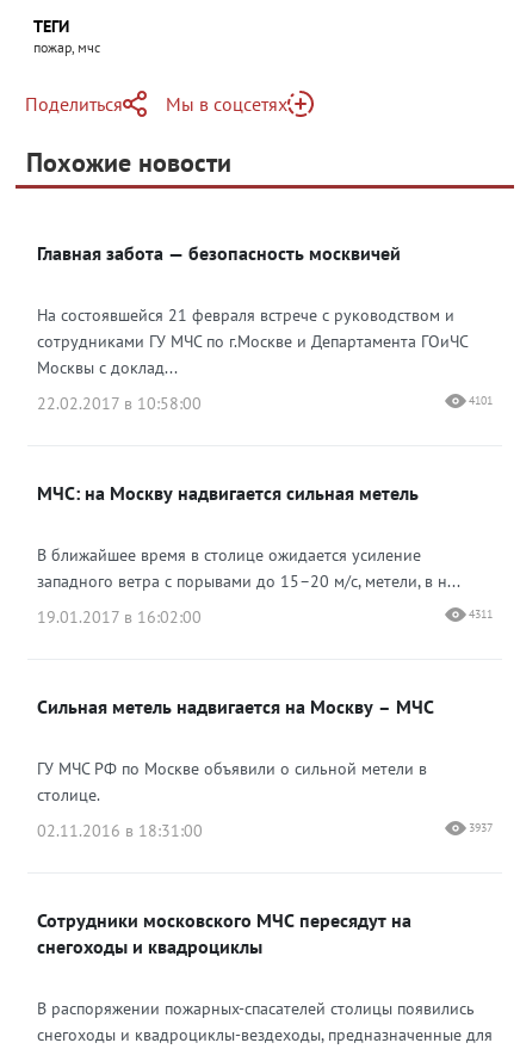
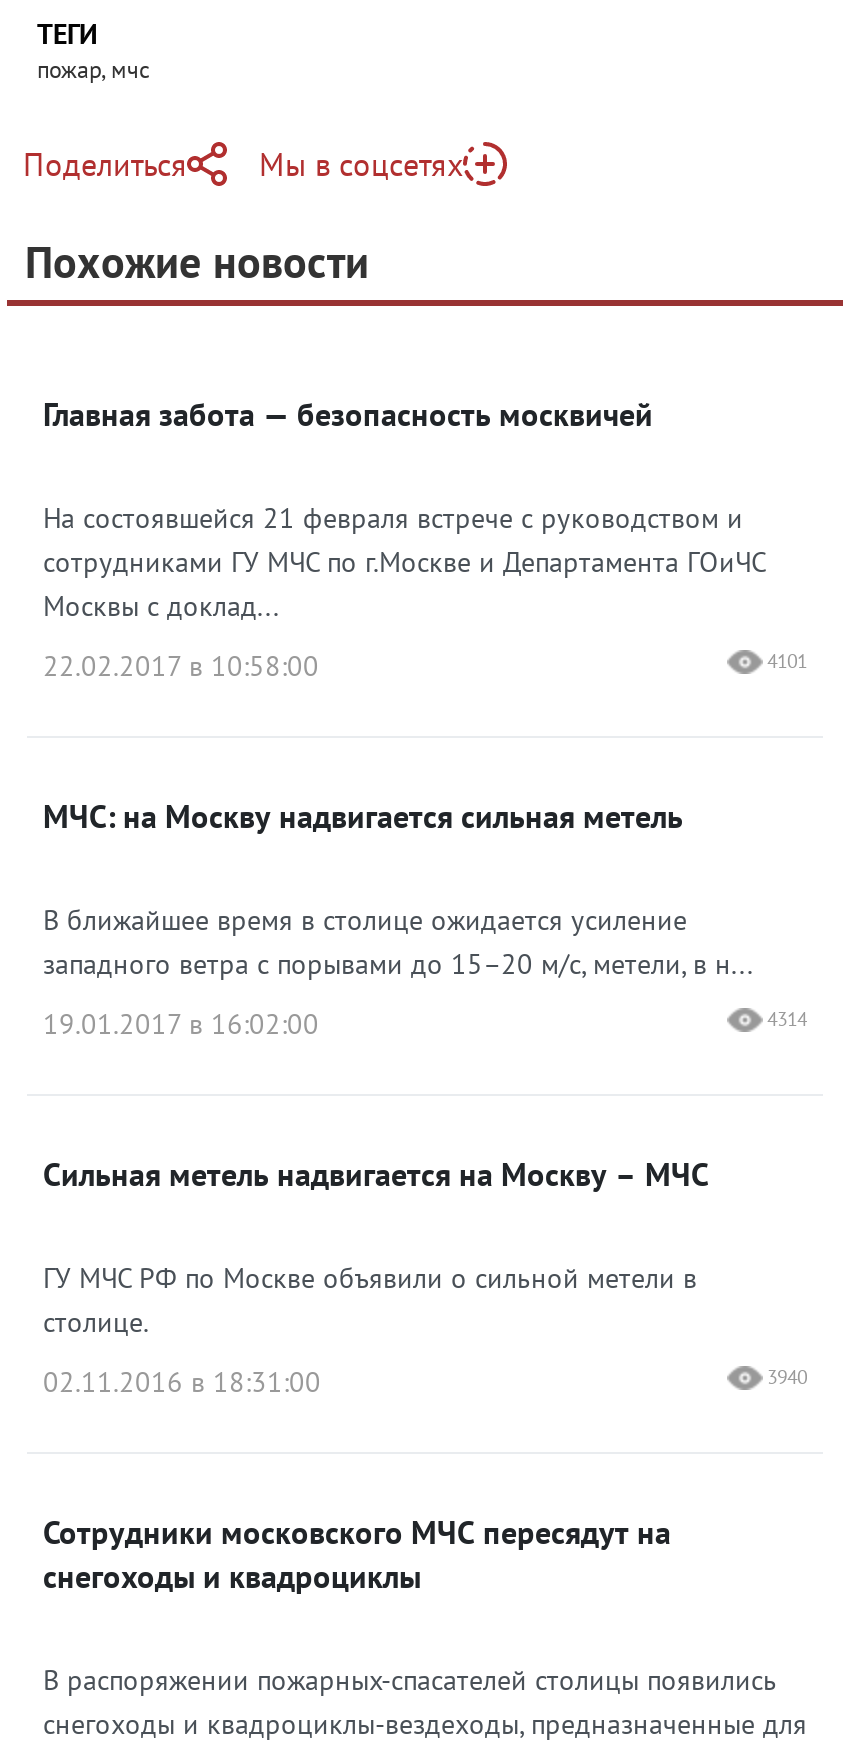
- 4311
+ 4314

- 3937
+ 3940
